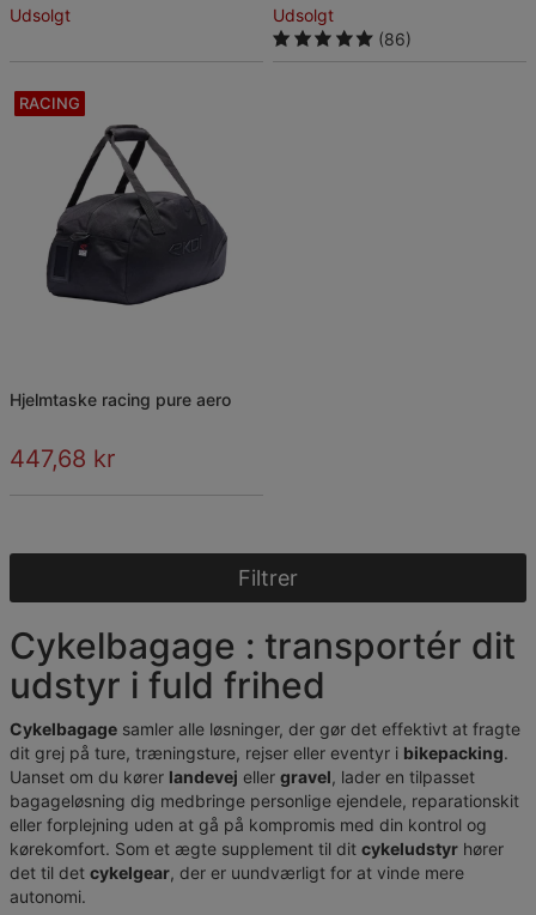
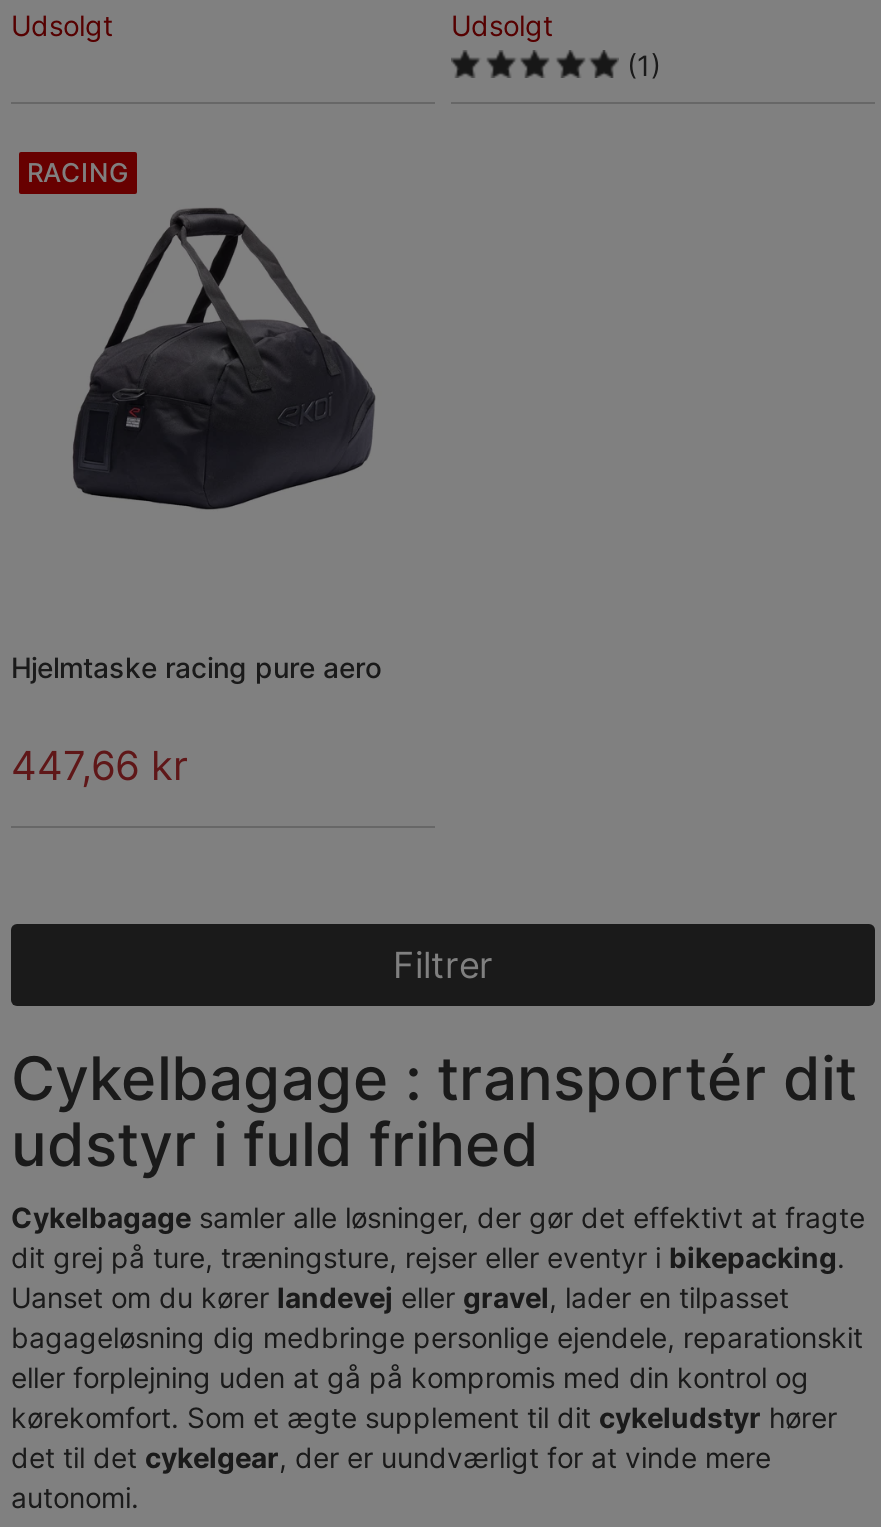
- (86)
+ (1)

- 447,68 kr
+ 447,66 kr
